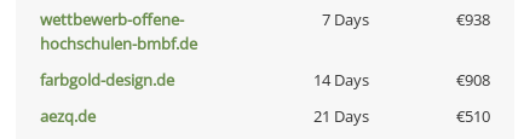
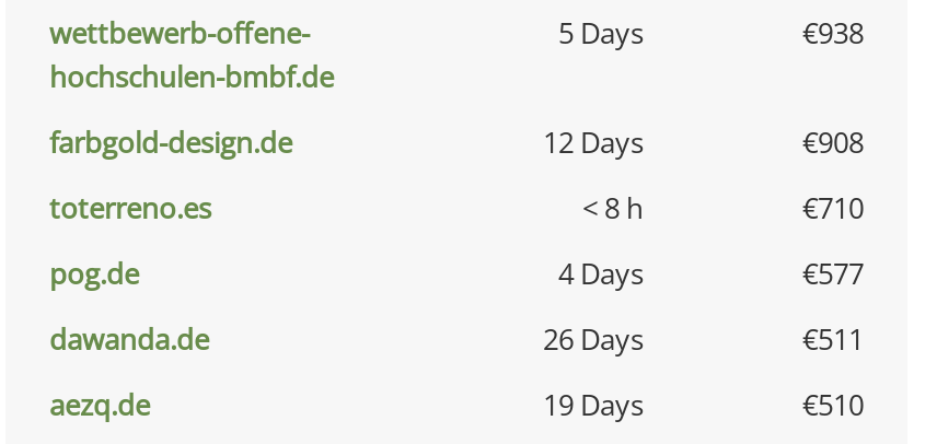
- 7 Days
+ 5 Days

- 14 Days
+ 12 Days

+ toterreno.es
+ < 8 h
+ €710
+ pog.de
+ 4 Days
+ €577
+ dawanda.de
+ 26 Days
+ €511

- 21 Days
+ 19 Days
